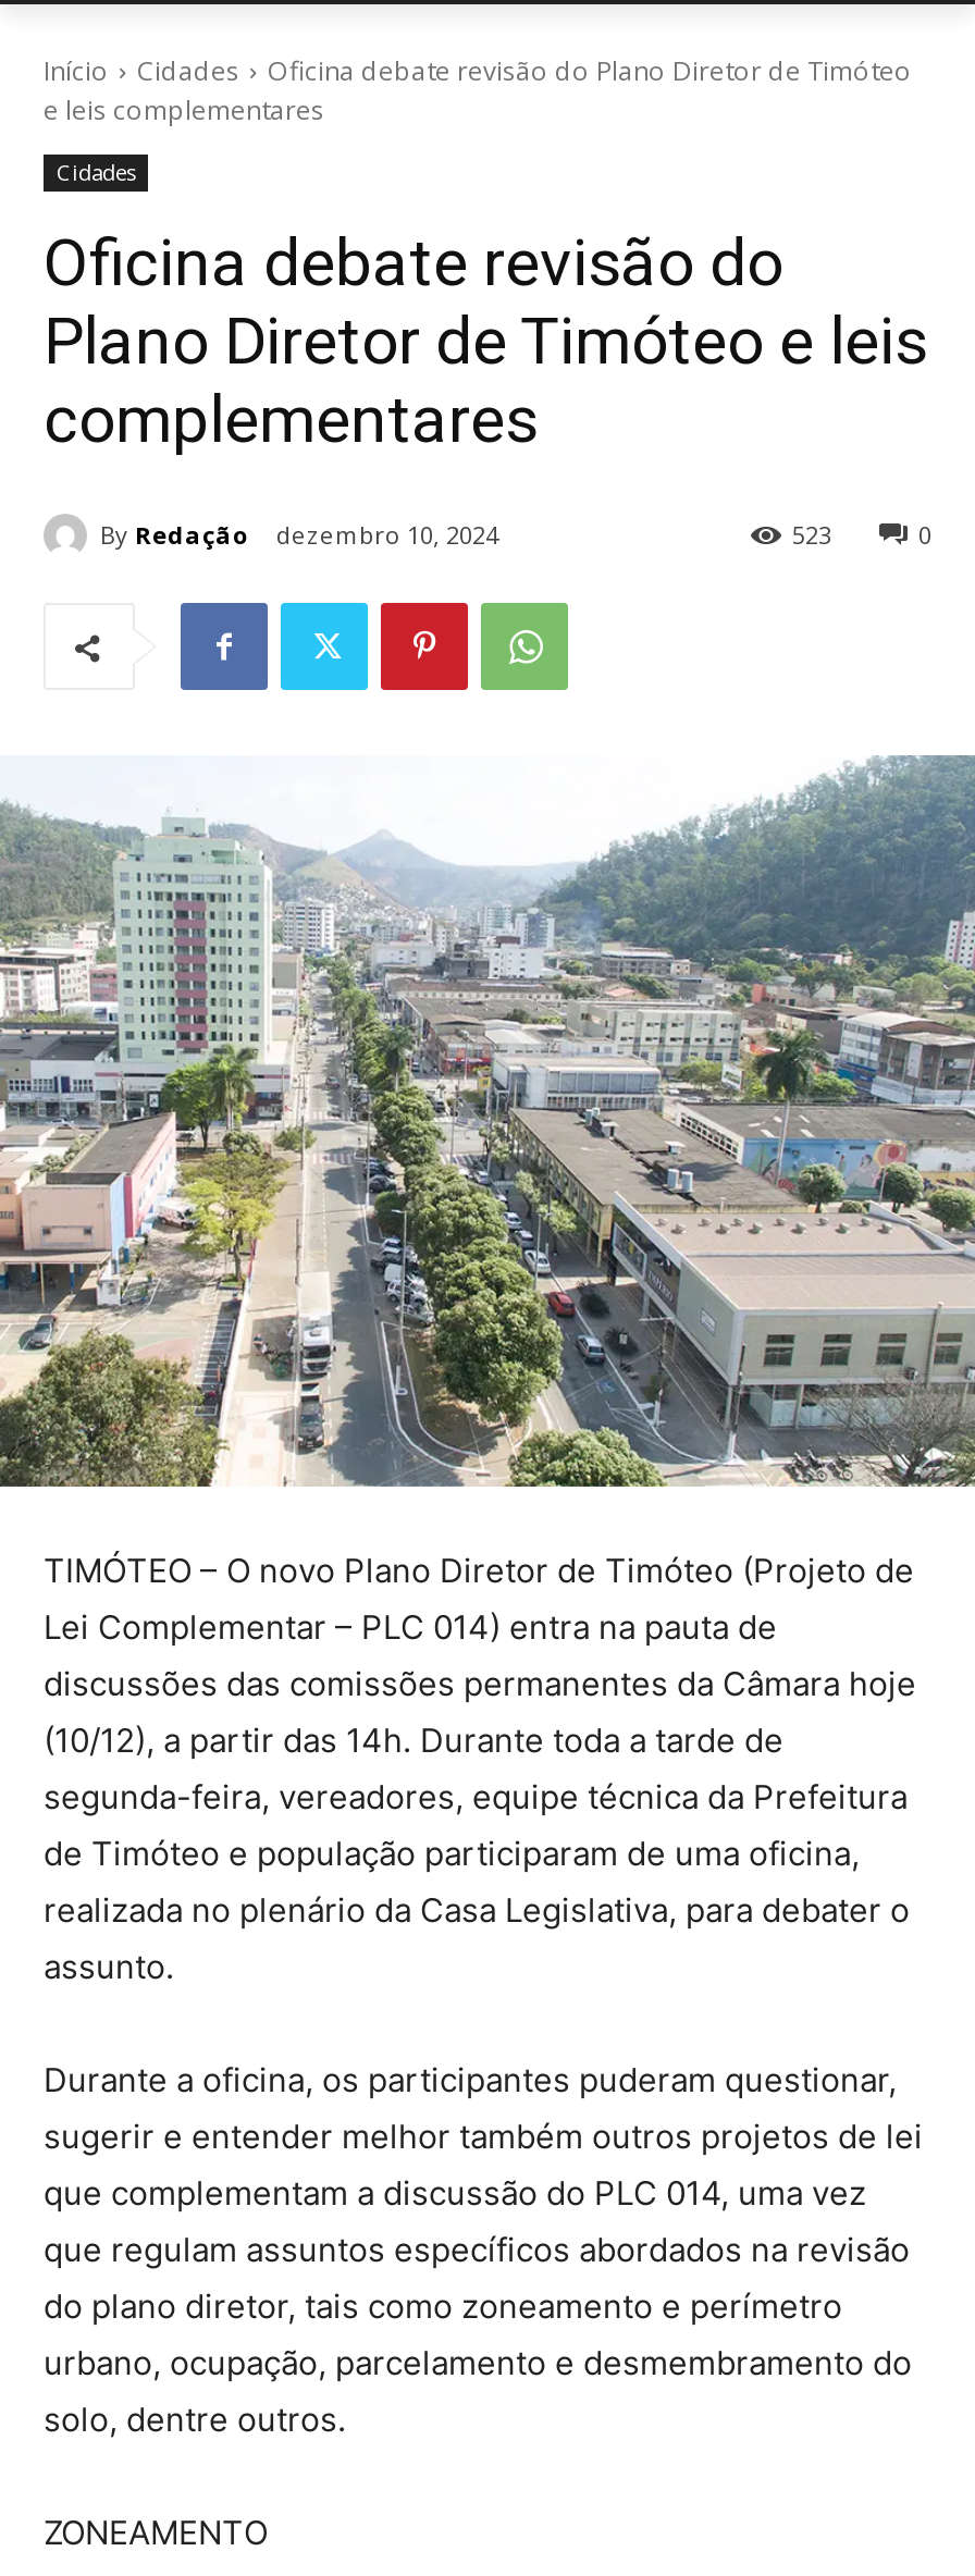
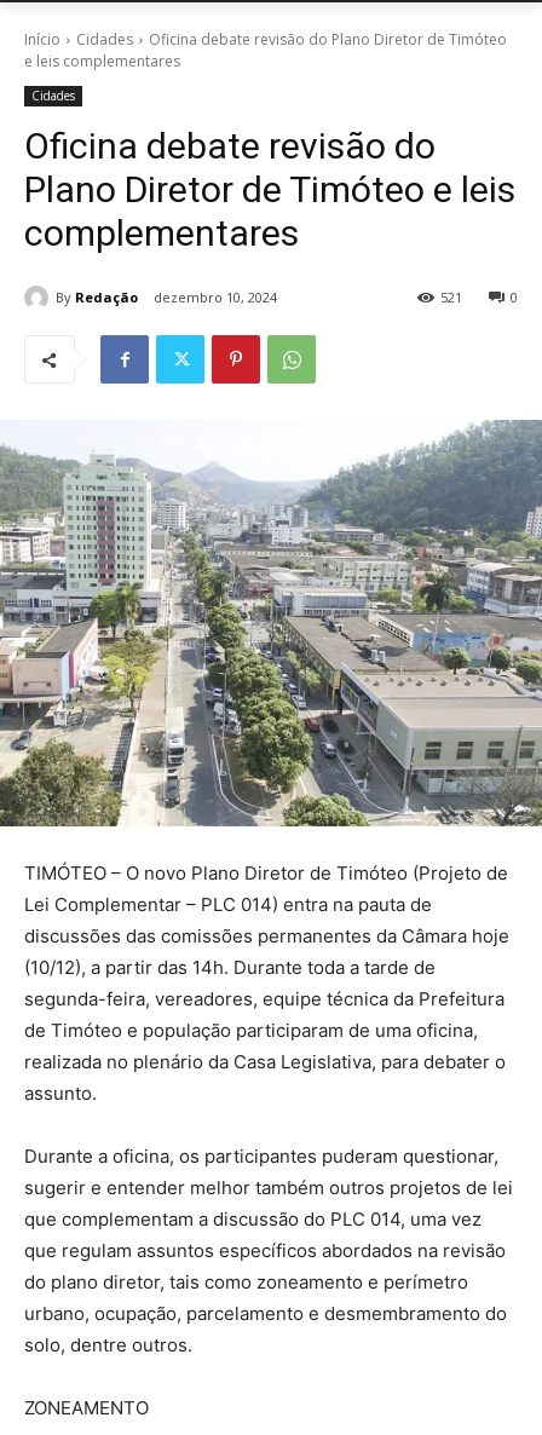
- 523
+ 521
